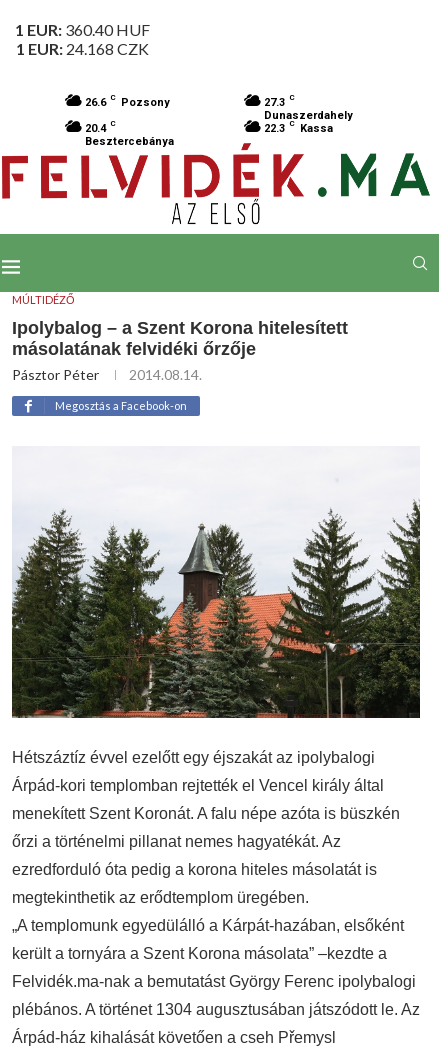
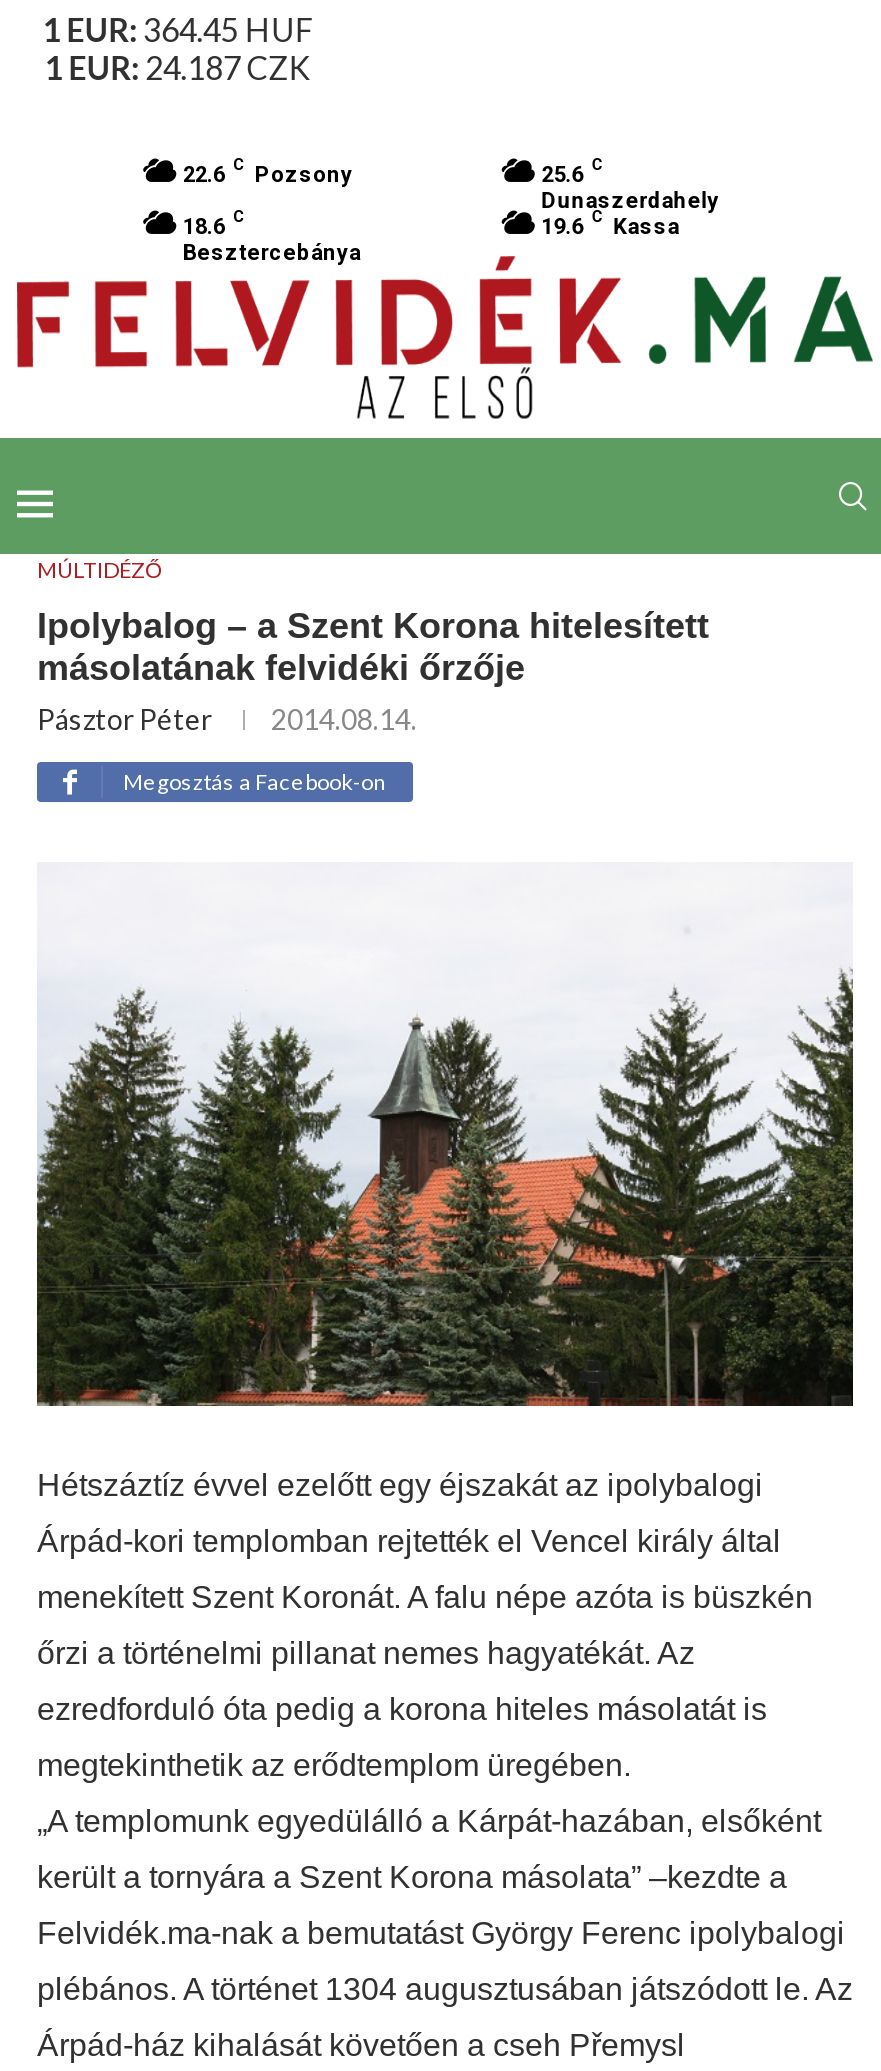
- 1 EUR: 360.40 HUF
+ 1 EUR: 364.45 HUF

- 1 EUR: 24.168 CZK
+ 1 EUR: 24.187 CZK

- 26.6 C Pozsony
+ 22.6 C Pozsony

- 27.3 C
+ 25.6 C

- 20.4 C
+ 18.6 C

- 22.3 C Kassa
+ 19.6 C Kassa
